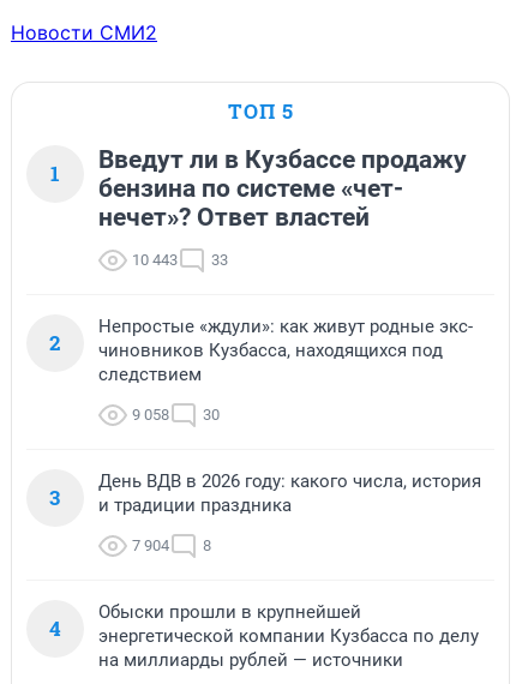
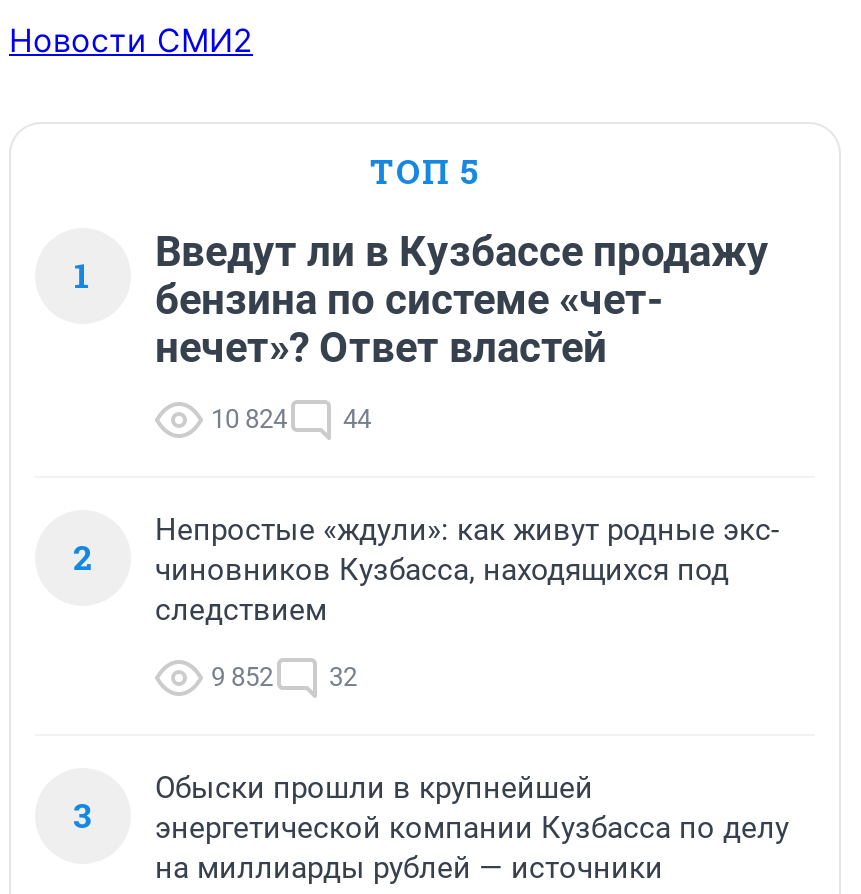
- 10 443
+ 10 824

- 33
+ 44

- 9 058
+ 9 852

- 30
+ 32

- День ВДВ в 2026 году: какого числа, история
- и традиции праздника
- 7 904
- 8
- 4
